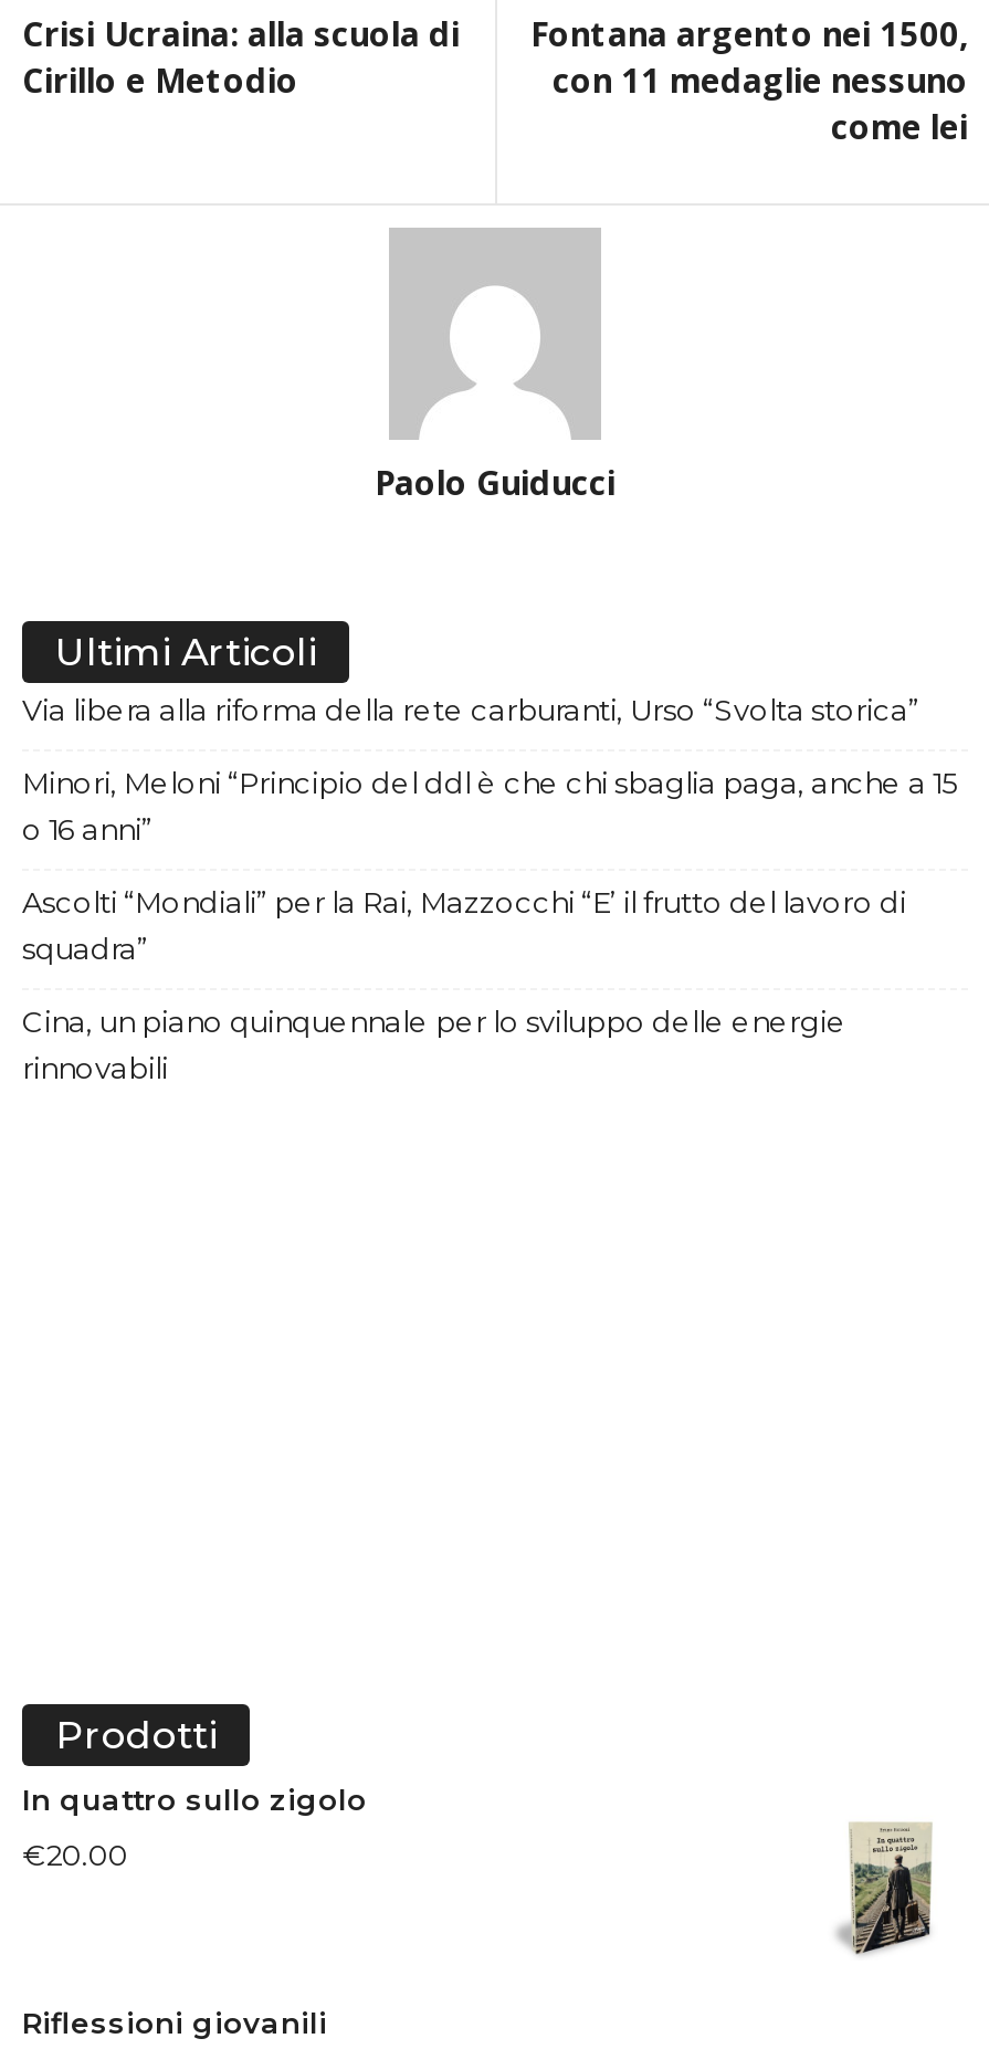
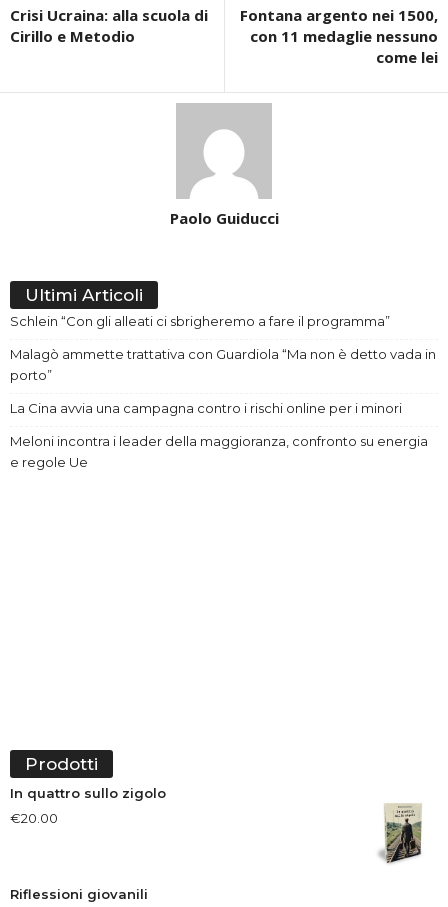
- Via libera alla riforma della rete carburanti, Urso “Svolta storica”
+ Schlein “Con gli alleati ci sbrigheremo a fare il programma”

- Minori, Meloni “Principio del ddl è che chi sbaglia paga, anche a 15
- o 16 anni”
+ Malagò ammette trattativa con Guardiola “Ma non è detto vada in
+ porto”

- Ascolti “Mondiali” per la Rai, Mazzocchi “E’ il frutto del lavoro di
- squadra”
+ La Cina avvia una campagna contro i rischi online per i minori

- Cina, un piano quinquennale per lo sviluppo delle energie
- rinnovabili
+ Meloni incontra i leader della maggioranza, confronto su energia
+ e regole Ue
